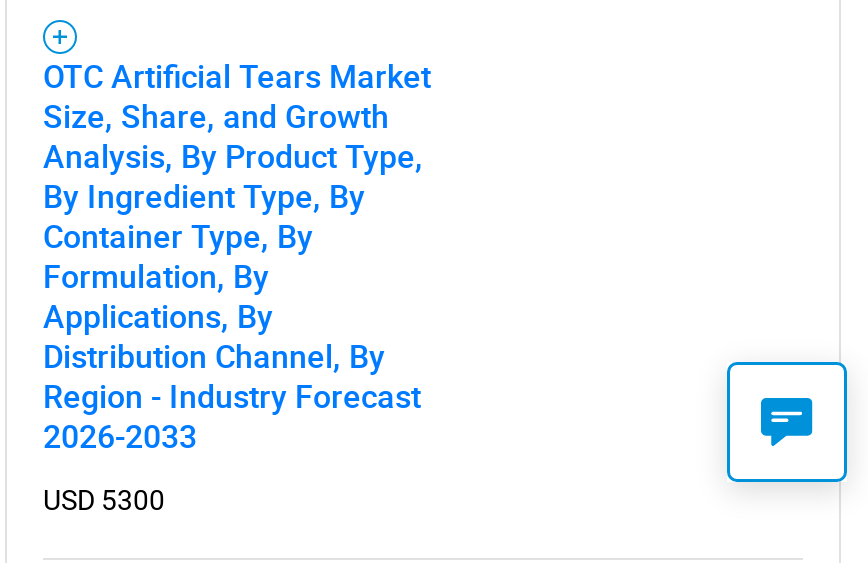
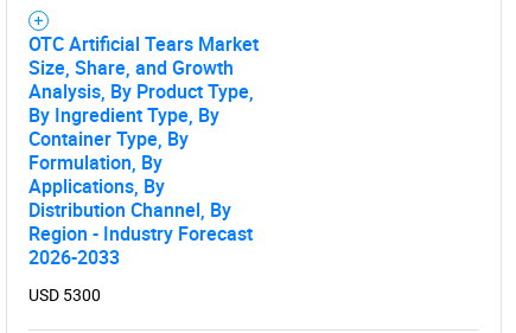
- [image]
